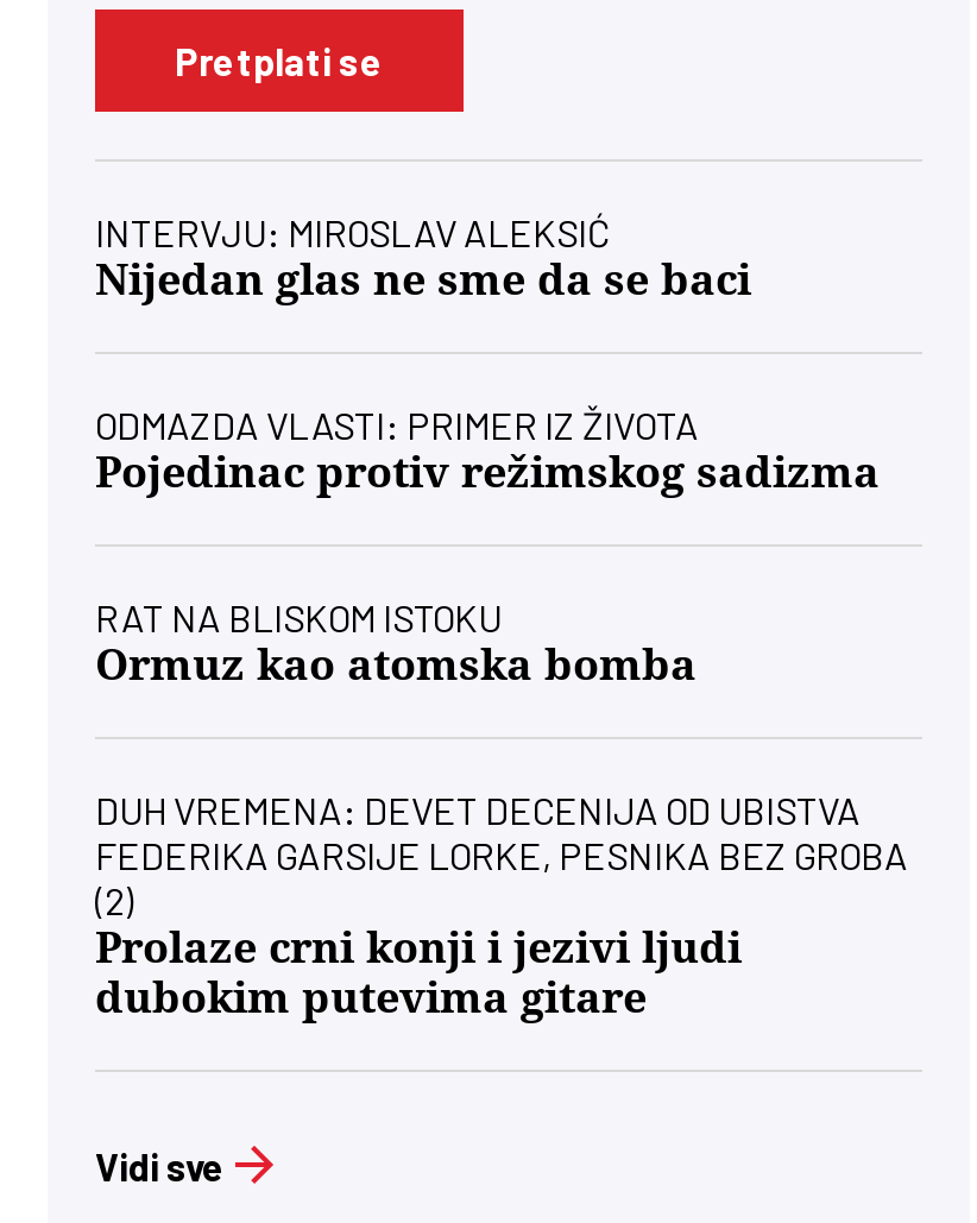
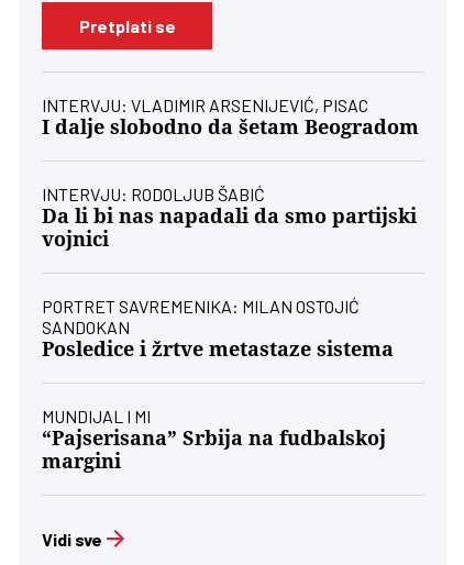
- INTERVJU: MIROSLAV ALEKSIĆ
- Nijedan glas ne sme da se baci
+ INTERVJU: VLADIMIR ARSENIJEVIĆ, PISAC
+ I dalje slobodno da šetam Beogradom

- ODMAZDA VLASTI: PRIMER IZ ŽIVOTA
- Pojedinac protiv režimskog sadizma
+ INTERVJU: RODOLJUB ŠABIĆ
+ Da li bi nas napadali da smo partijski
+ vojnici

- RAT NA BLISKOM ISTOKU
- Ormuz kao atomska bomba
+ PORTRET SAVREMENIKA: MILAN OSTOJIĆ
+ SANDOKAN
+ Posledice i žrtve metastaze sistema

- DUH VREMENA: DEVET DECENIJA OD UBISTVA
- FEDERIKA GARSIJE LORKE, PESNIKA BEZ GROBA
- (2)
- Prolaze crni konji i jezivi ljudi
- dubokim putevima gitare
+ MUNDIJAL I MI
+ “Pajserisana” Srbija na fudbalskoj
+ margini
